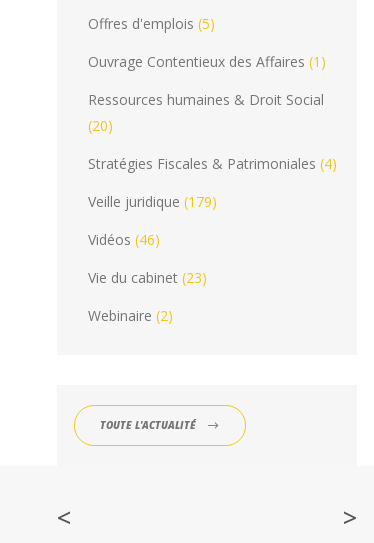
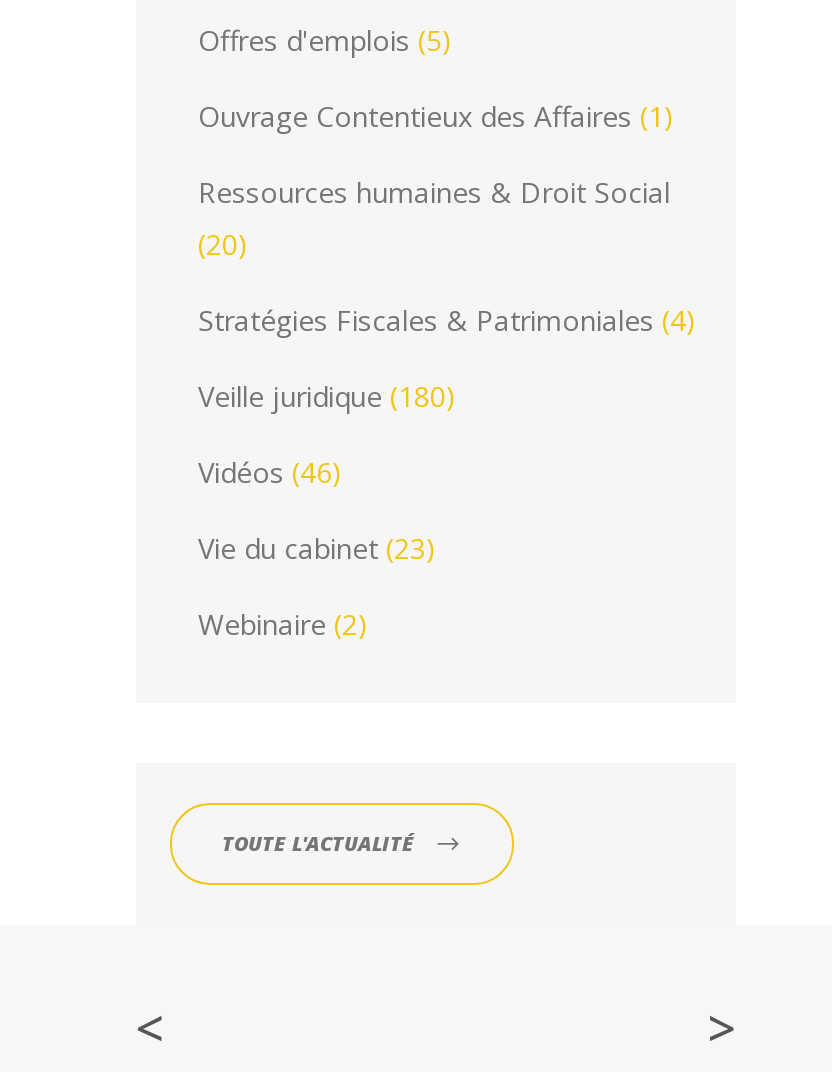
- Veille juridique (179)
+ Veille juridique (180)
